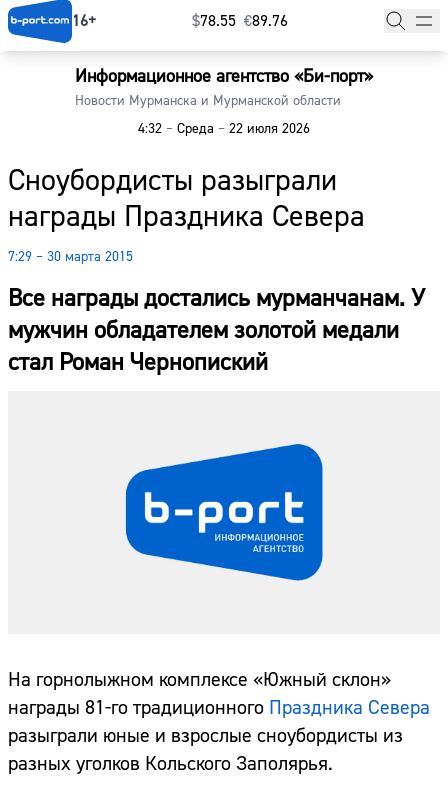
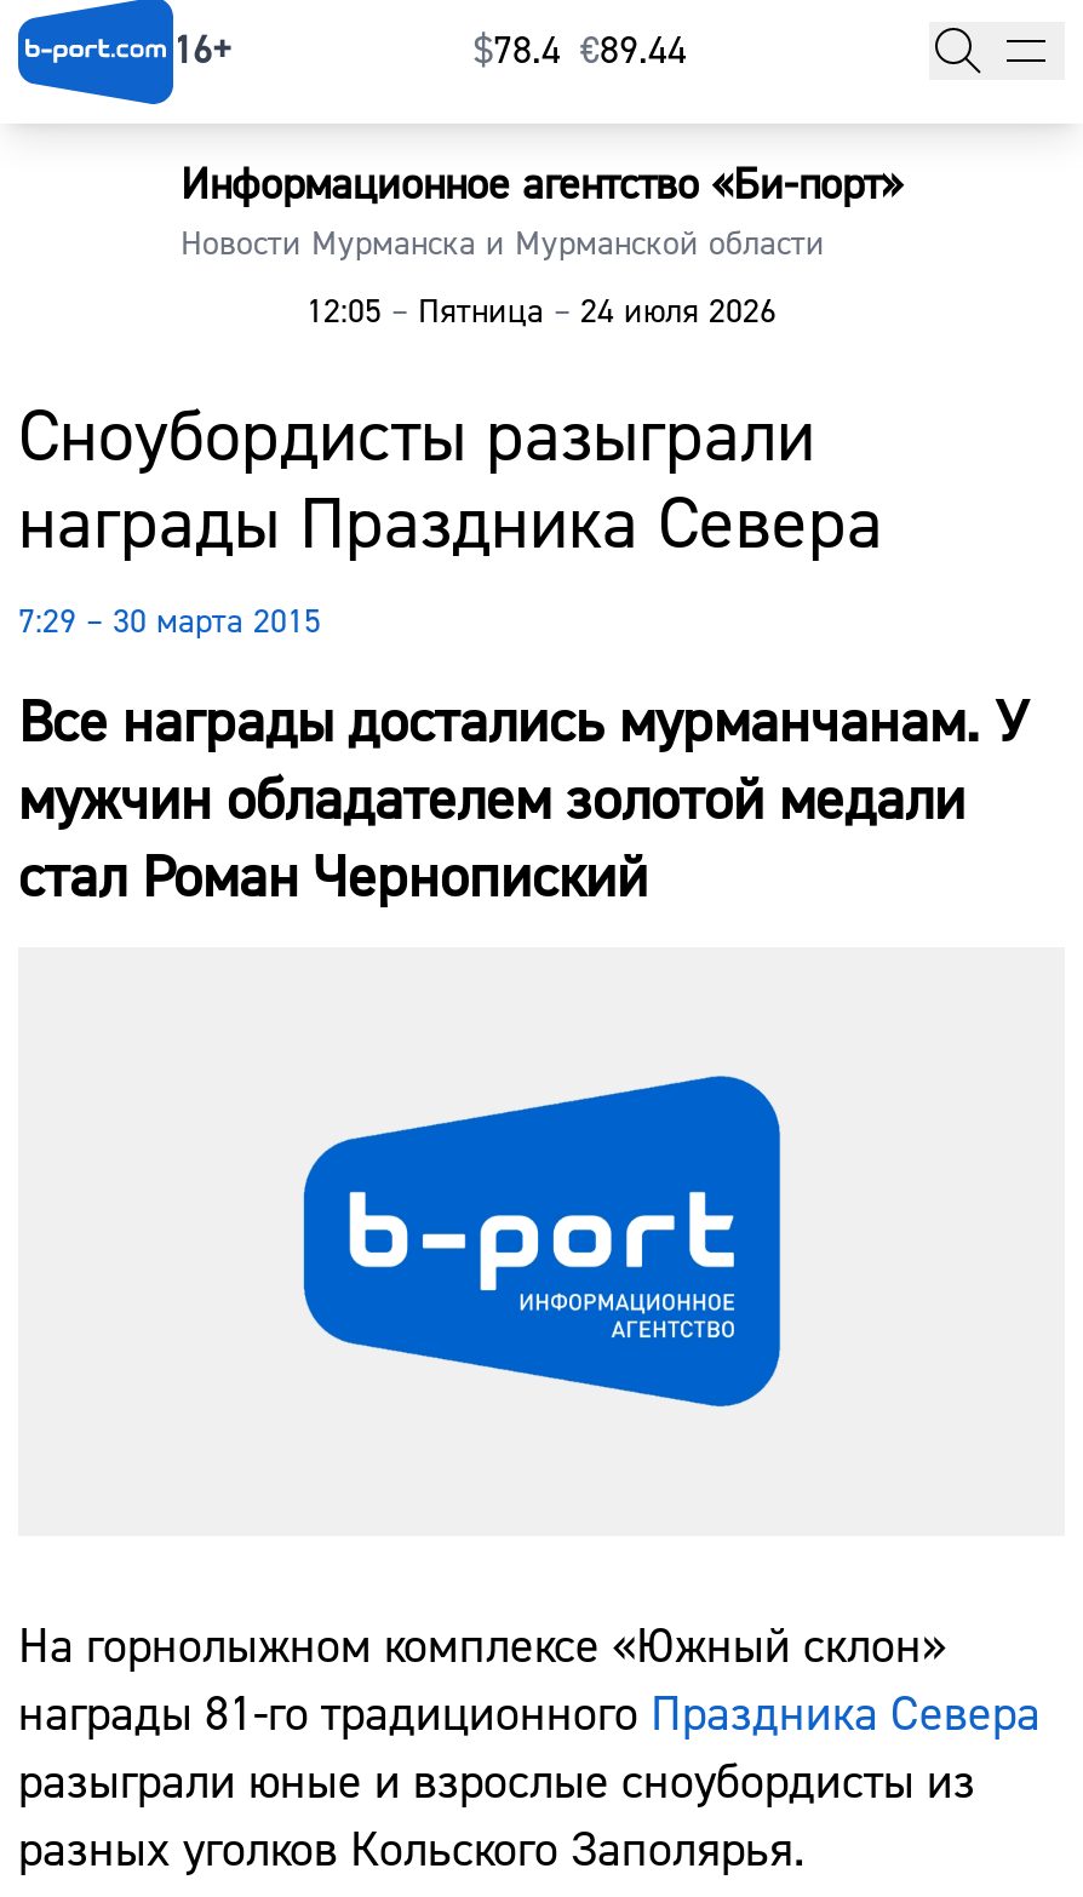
- $78.55 €89.76
+ $78.4 €89.44

- 4:32 – Среда – 22 июля 2026
+ 12:05 – Пятница – 24 июля 2026
